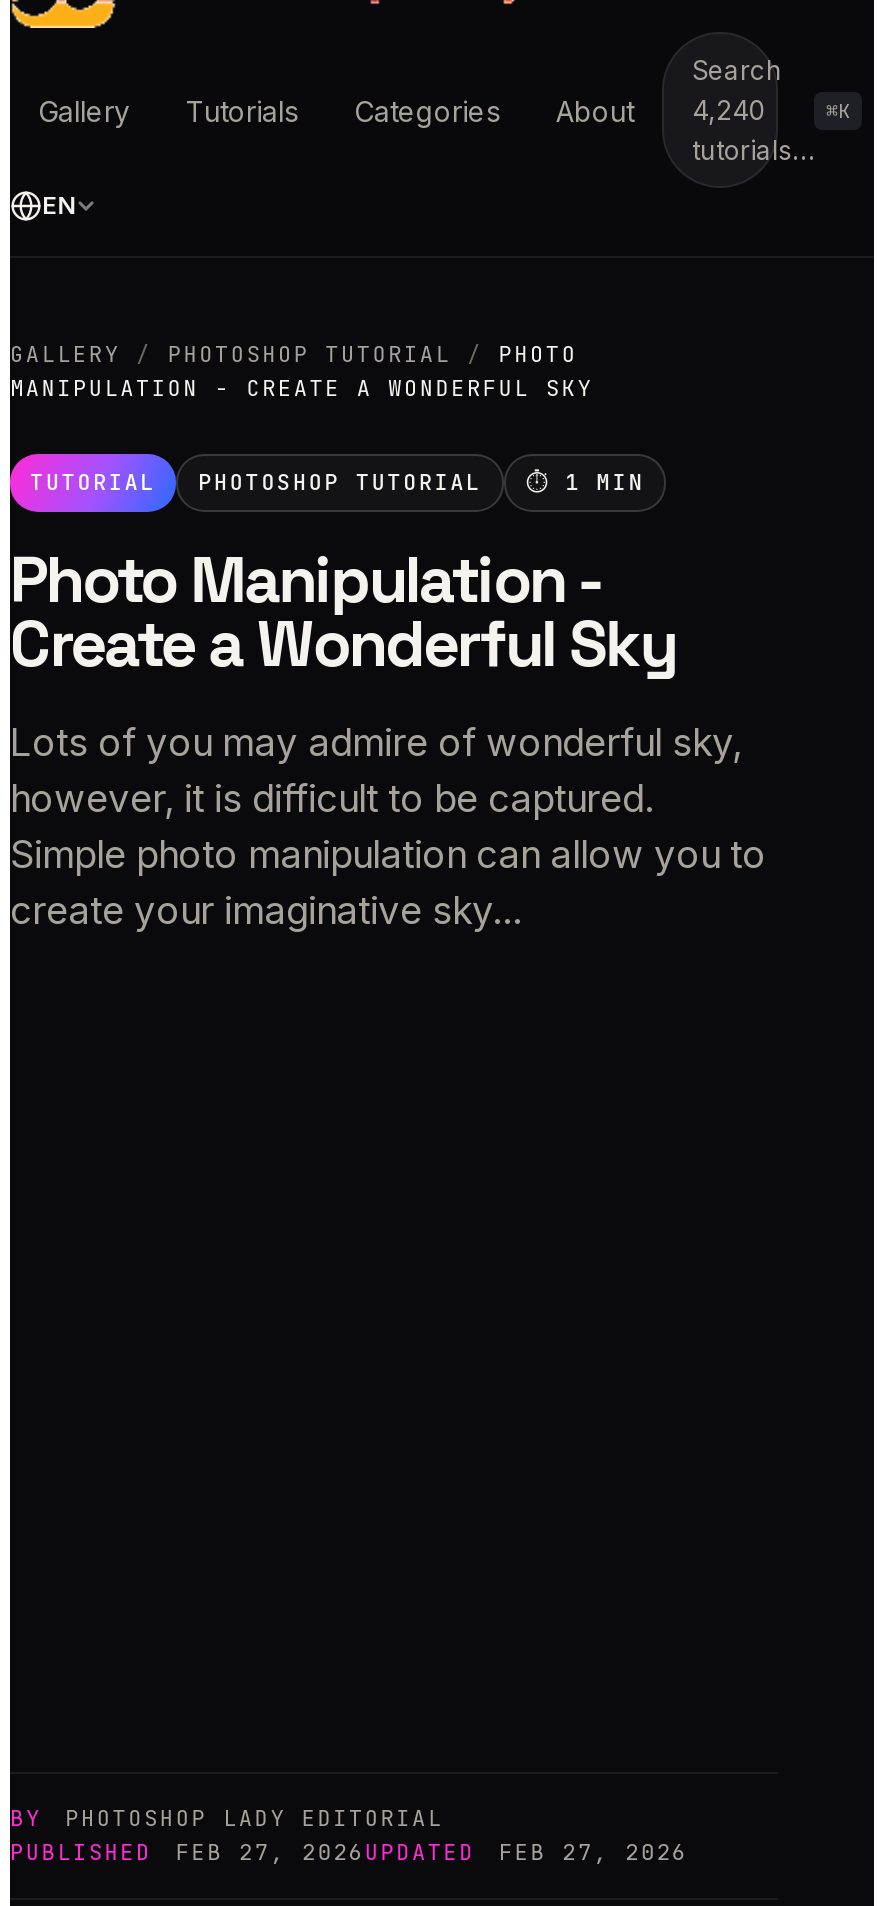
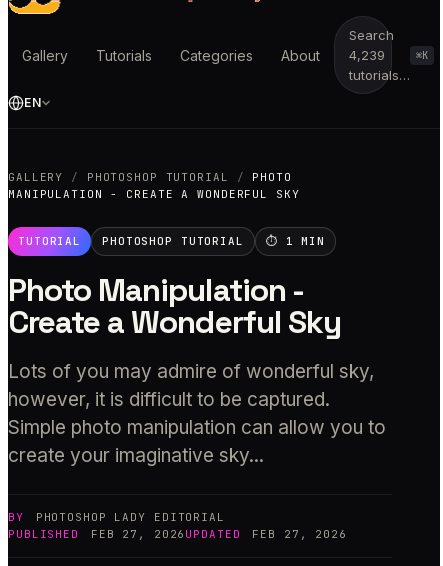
- Gallery Tutorials Categories About 4,240
+ Gallery Tutorials Categories About 4,239
